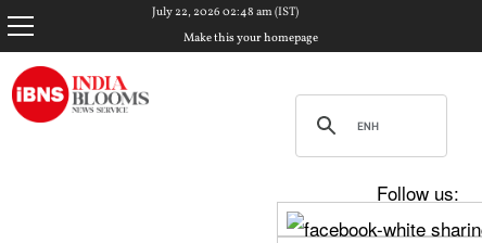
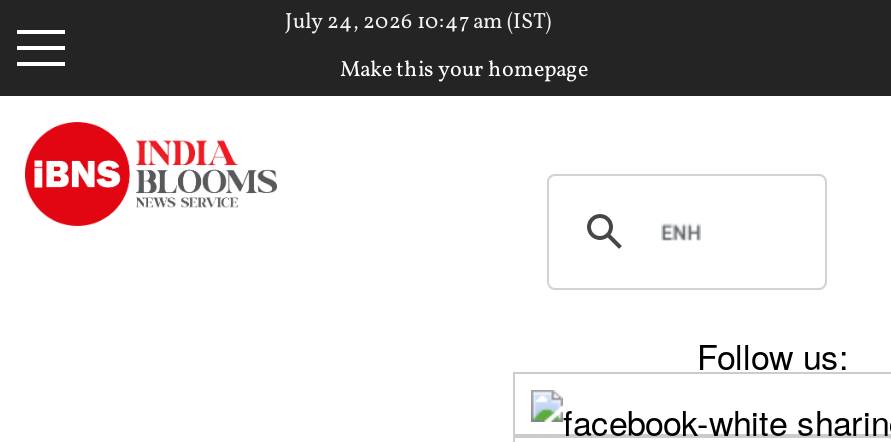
- July 22, 2026 02:48 am (IST)
+ July 24, 2026 10:47 am (IST)
